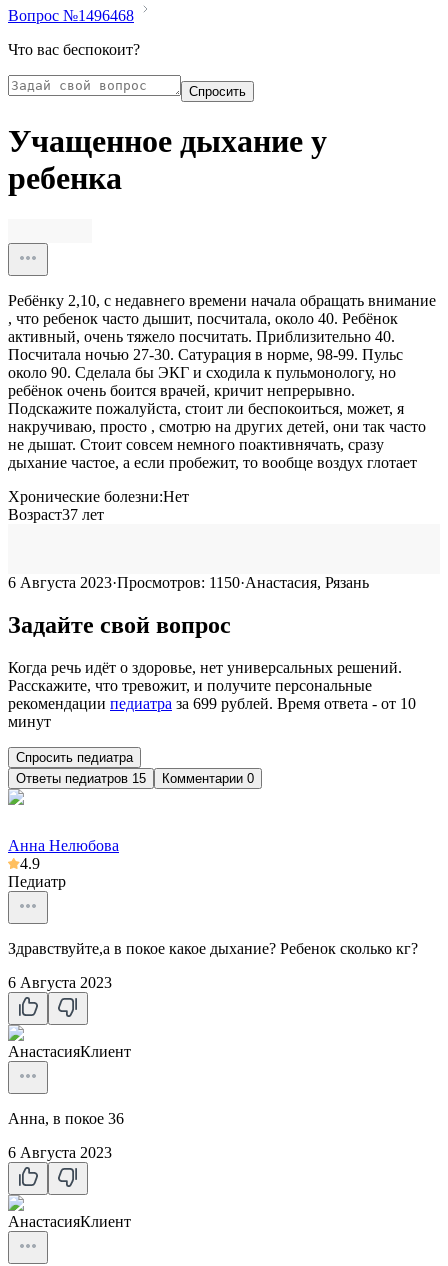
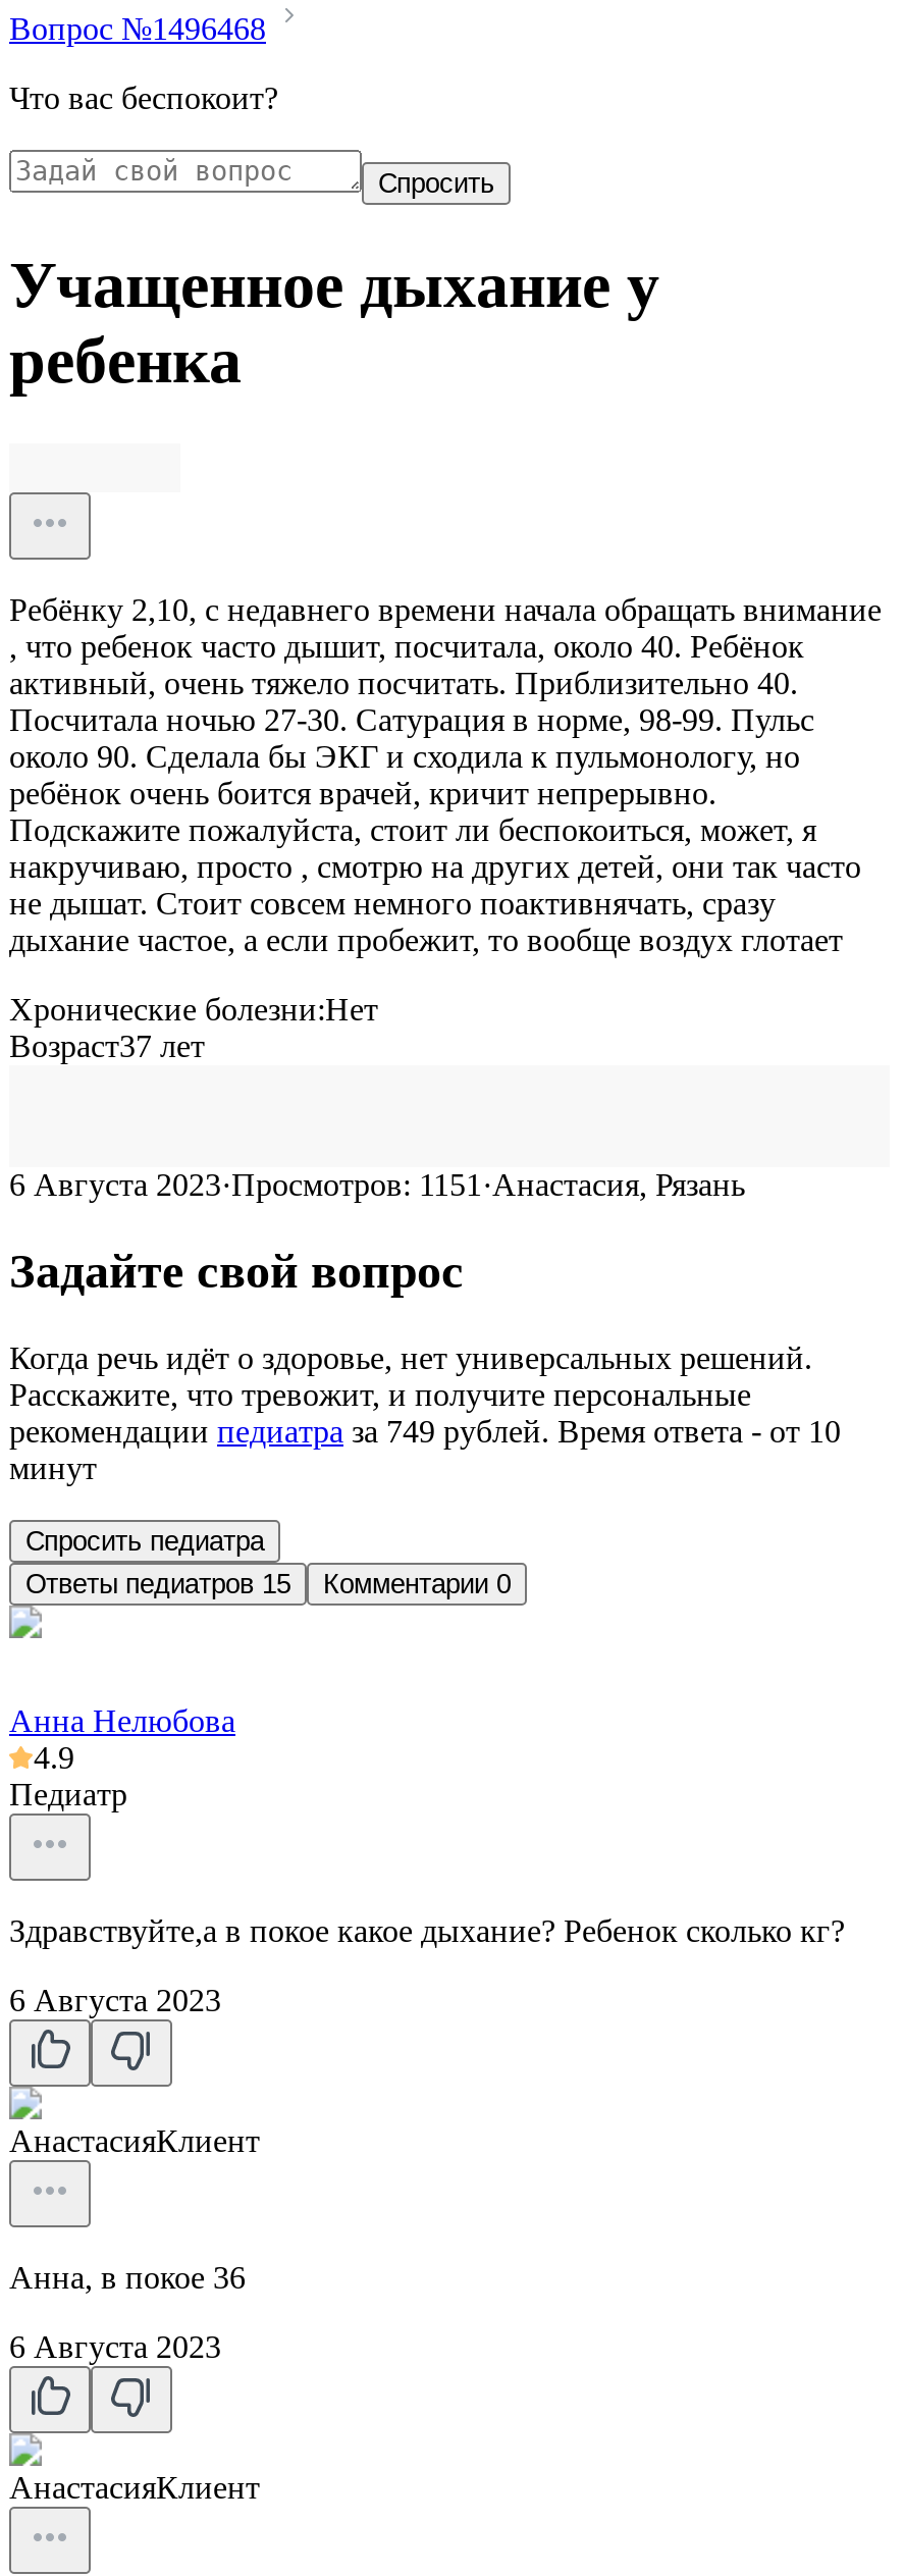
- 6 Августа 2023·Просмотров: 1150 · Анастасия, Рязань
+ 6 Августа 2023·Просмотров: 1151 · Анастасия, Рязань

- рекомендации педиатра за 699 рублей. Время ответа - от 10
+ рекомендации педиатра за 749 рублей. Время ответа - от 10
